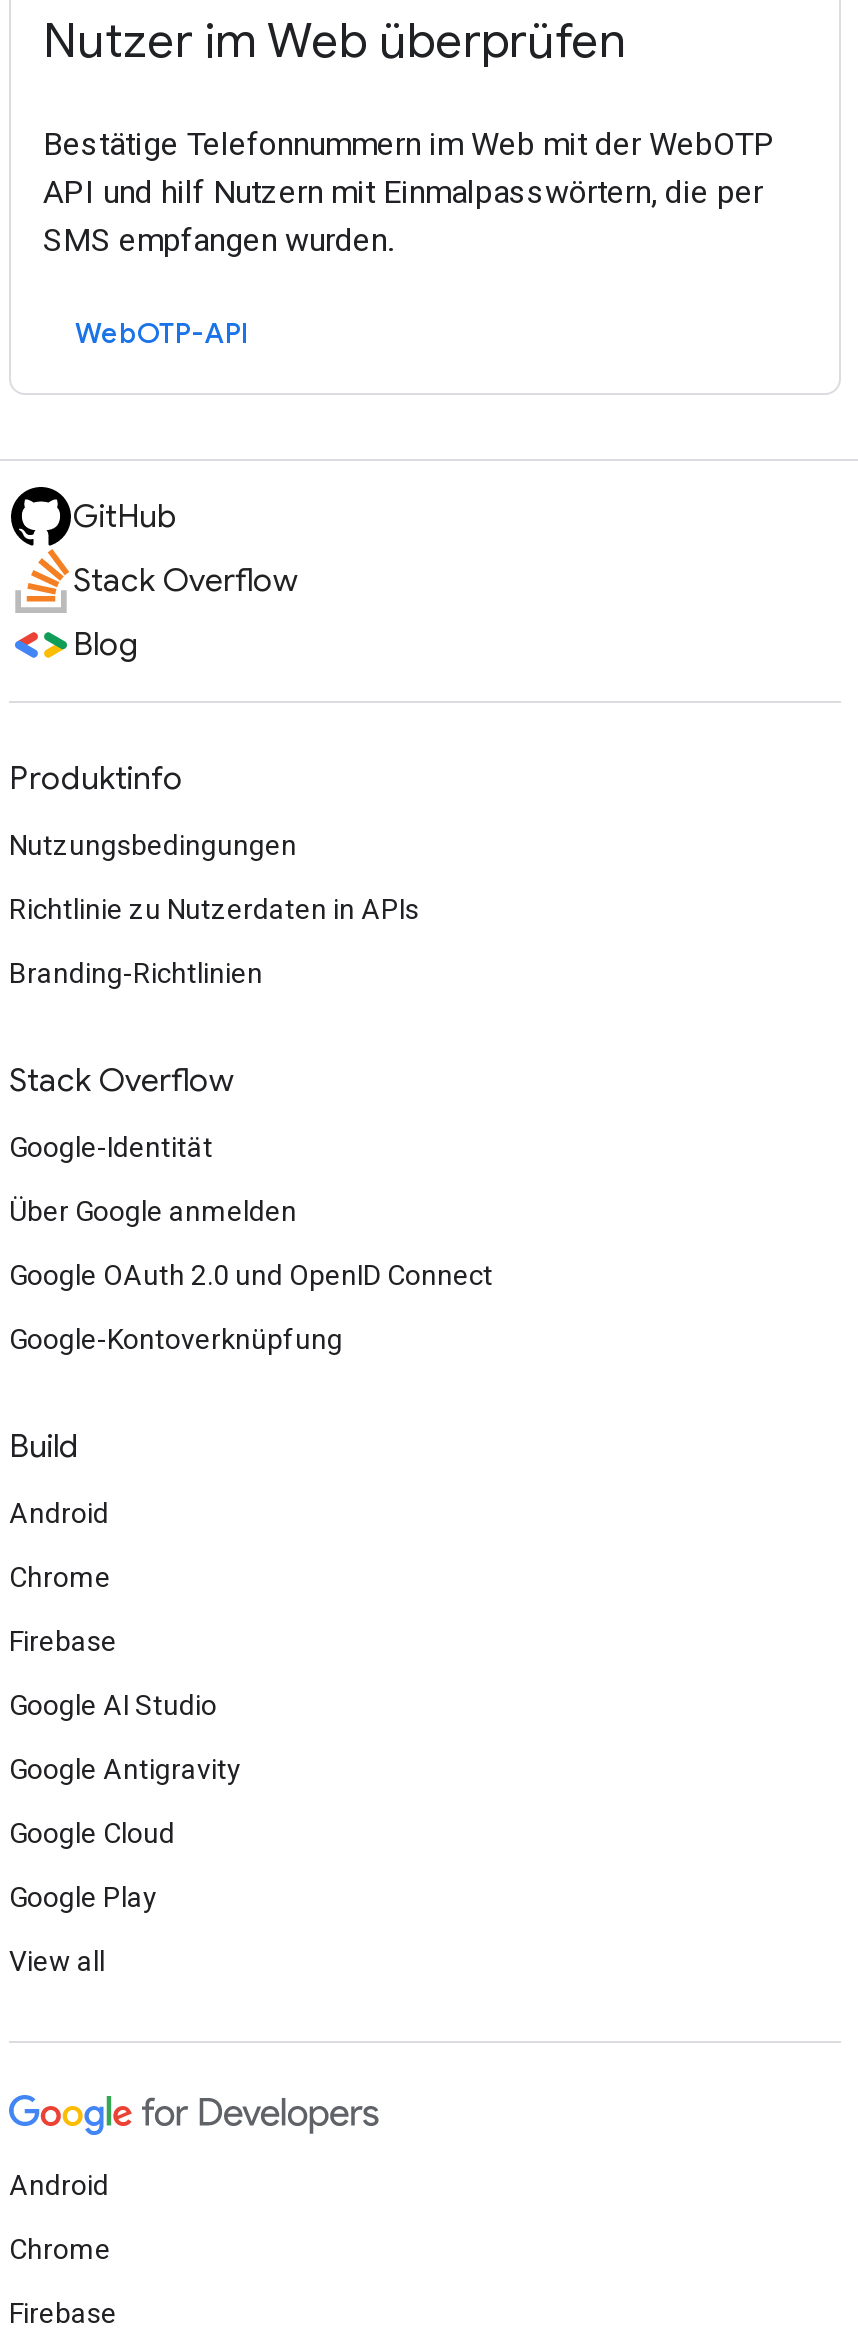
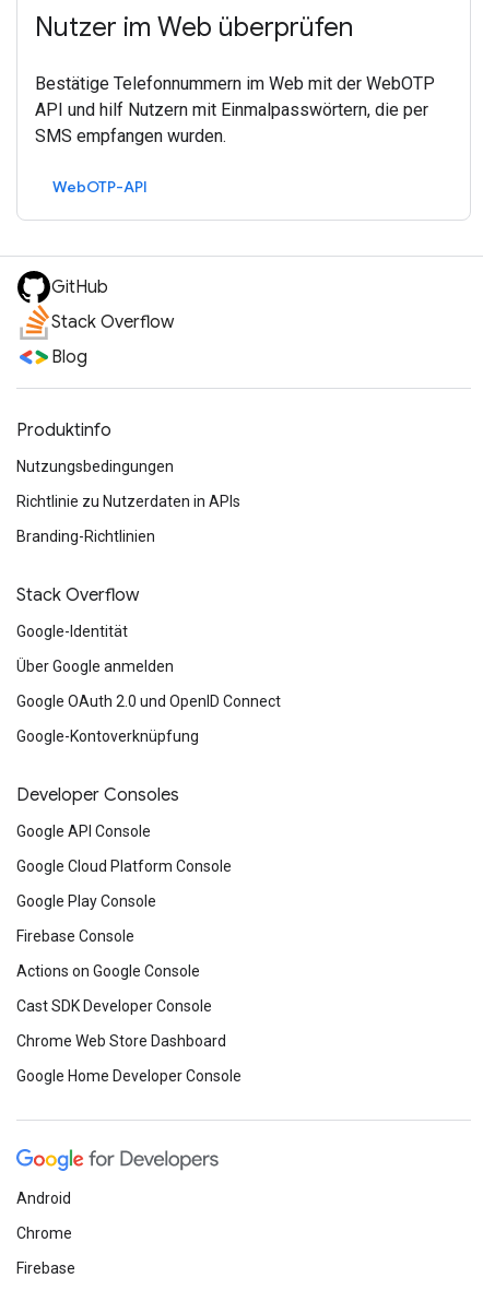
- Build
+ Developer Consoles

- Android
+ Google API Console

- Chrome
+ Google Cloud Platform Console

- Firebase
+ Google Play Console

- Google AI Studio
+ Firebase Console

- Google Antigravity
+ Actions on Google Console

- Google Cloud
+ Cast SDK Developer Console

- Google Play
+ Chrome Web Store Dashboard

- View all
+ Google Home Developer Console
